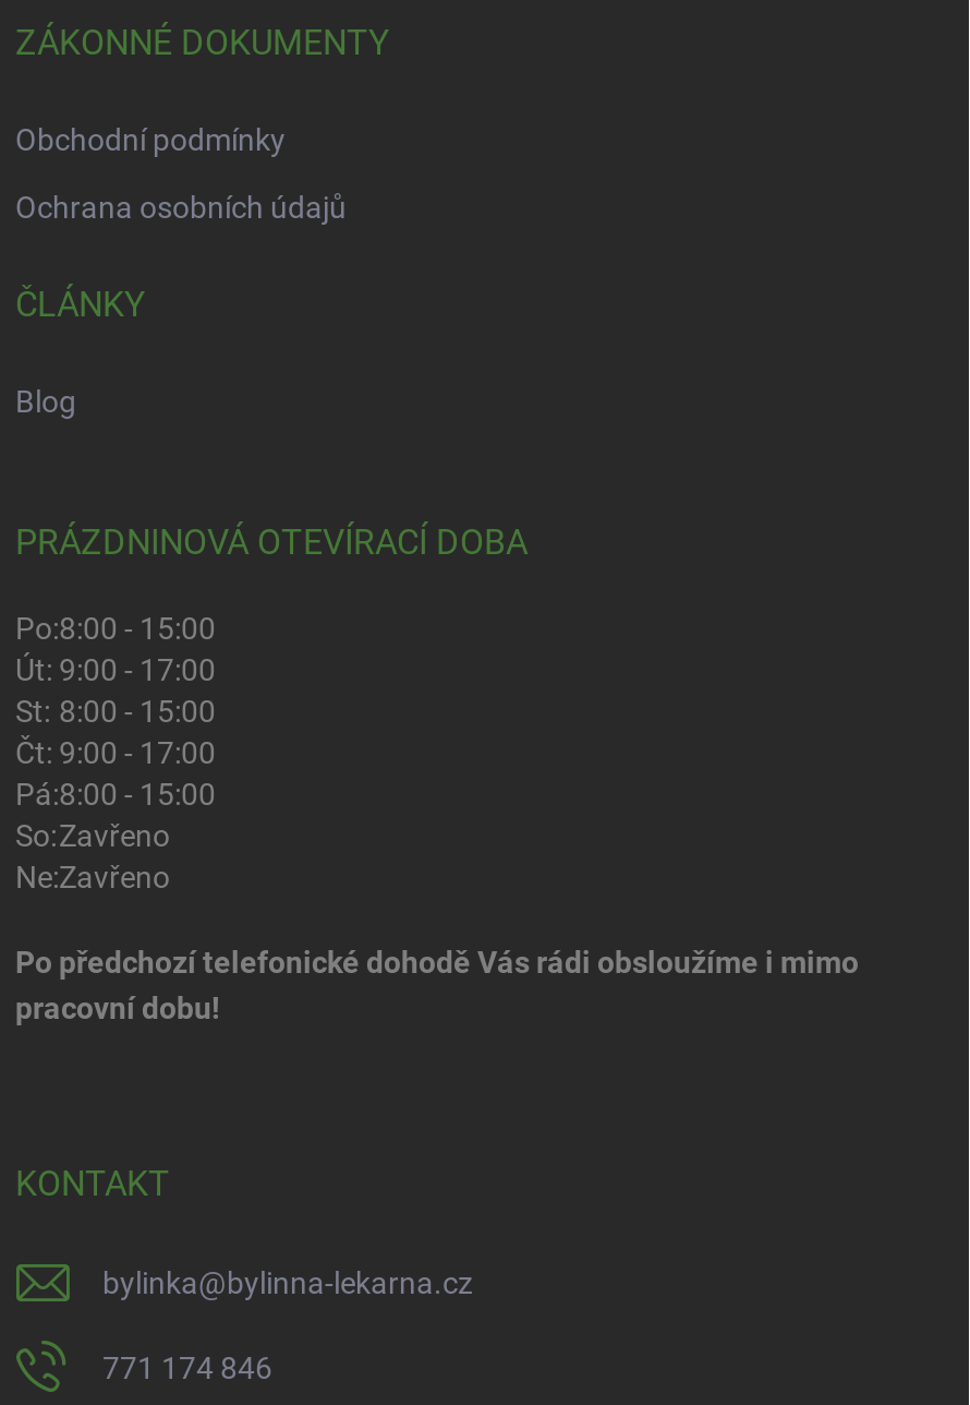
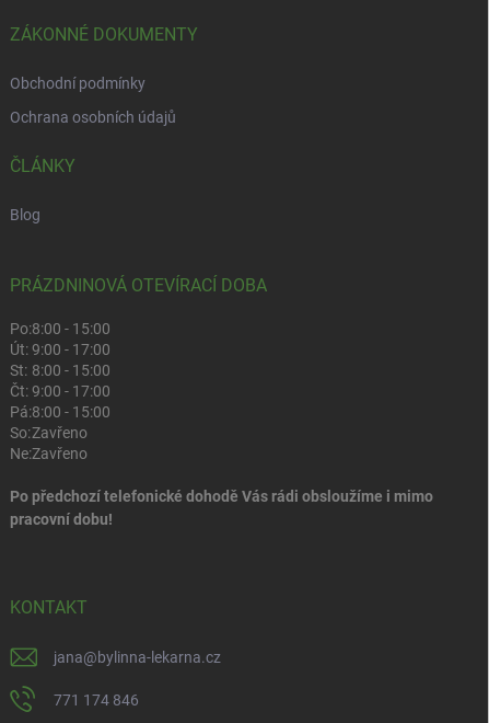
- bylinka@bylinna-lekarna.cz
+ jana@bylinna-lekarna.cz
